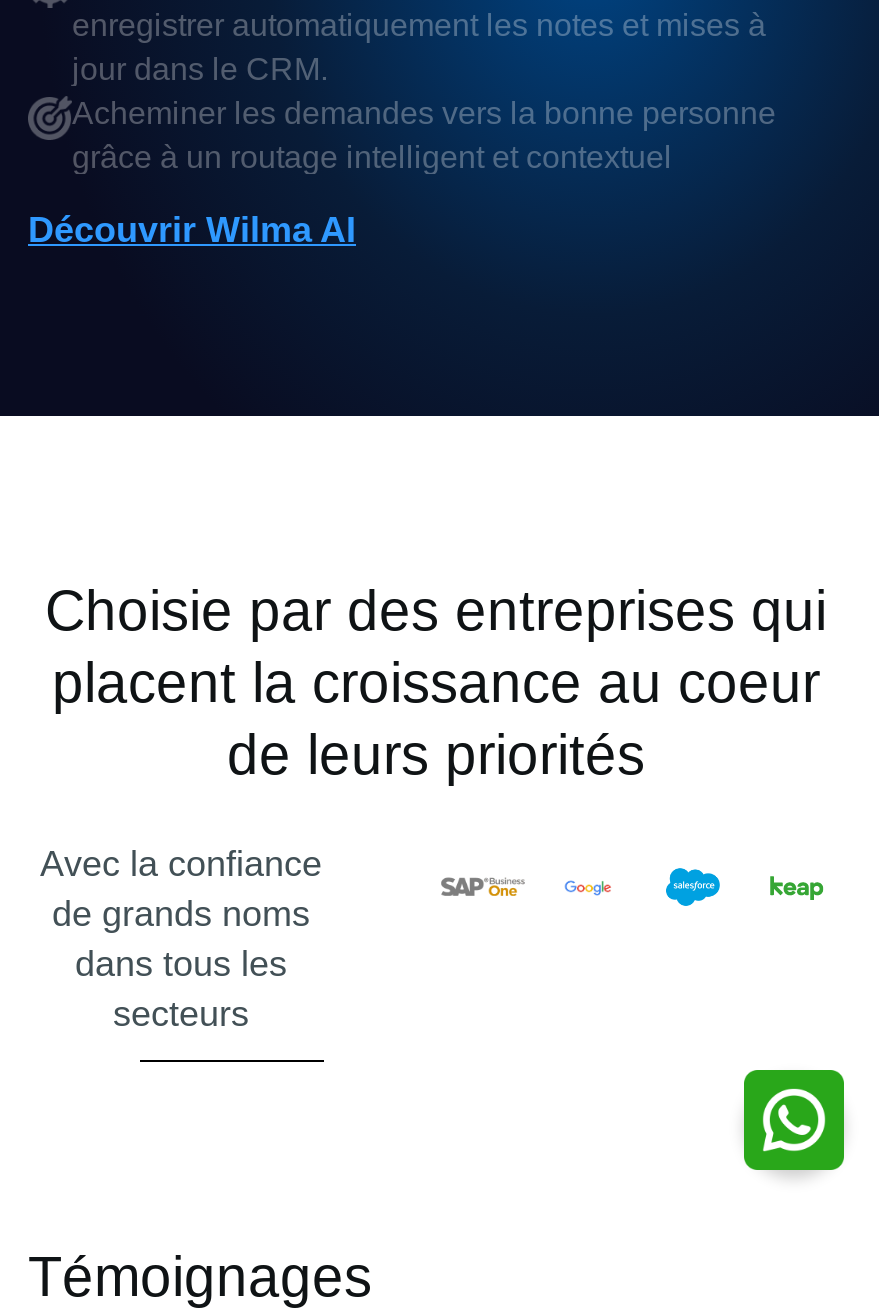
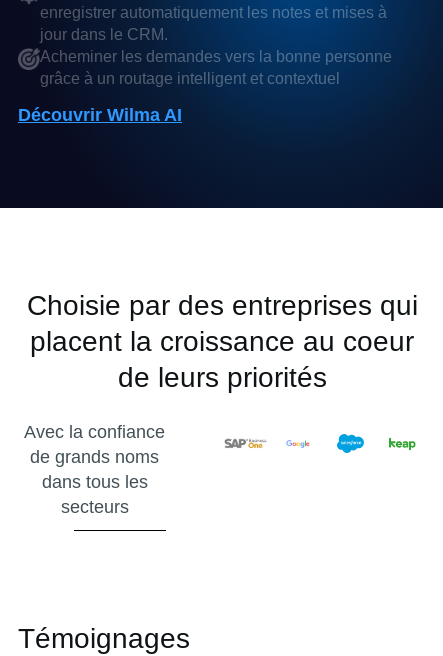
- [image]
